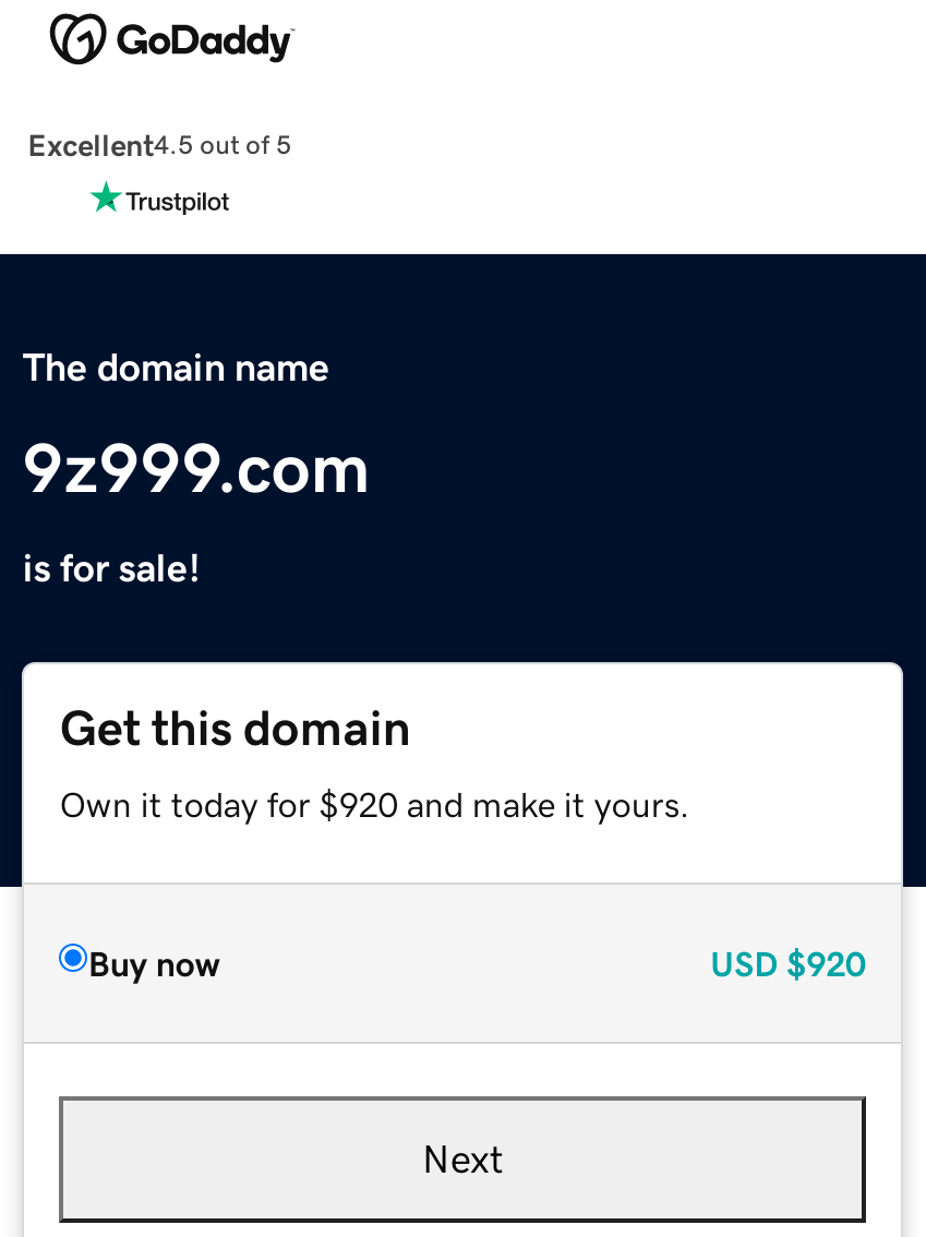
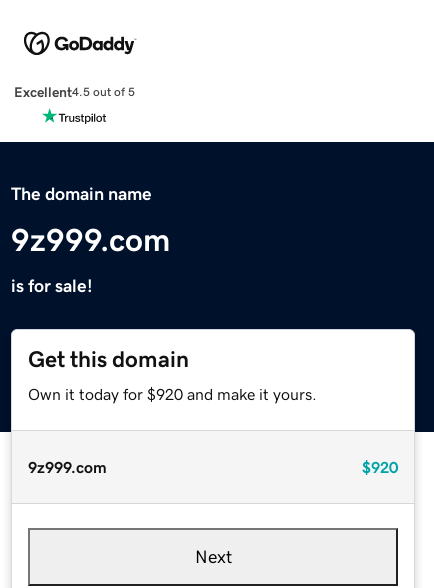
- Buy now
- USD $920
+ 9z999.com
+ $920
